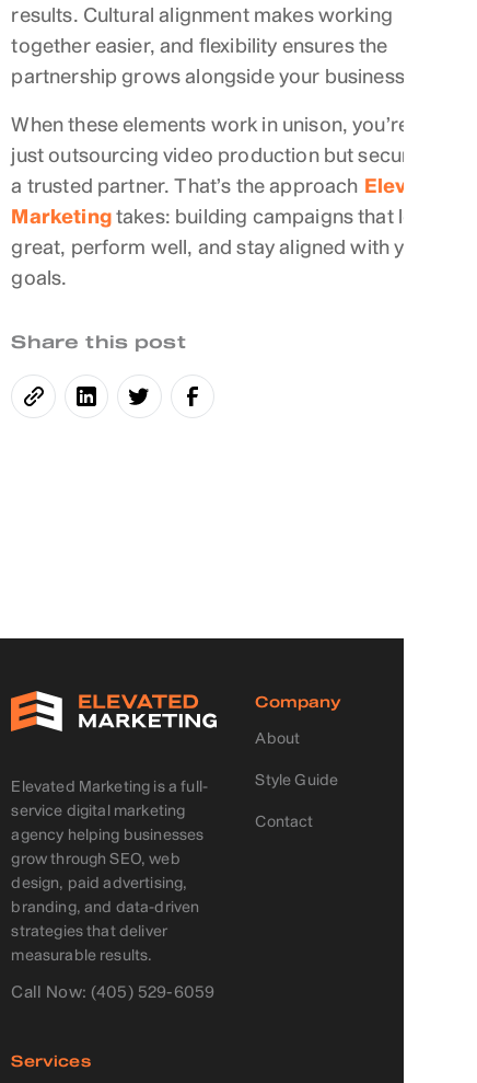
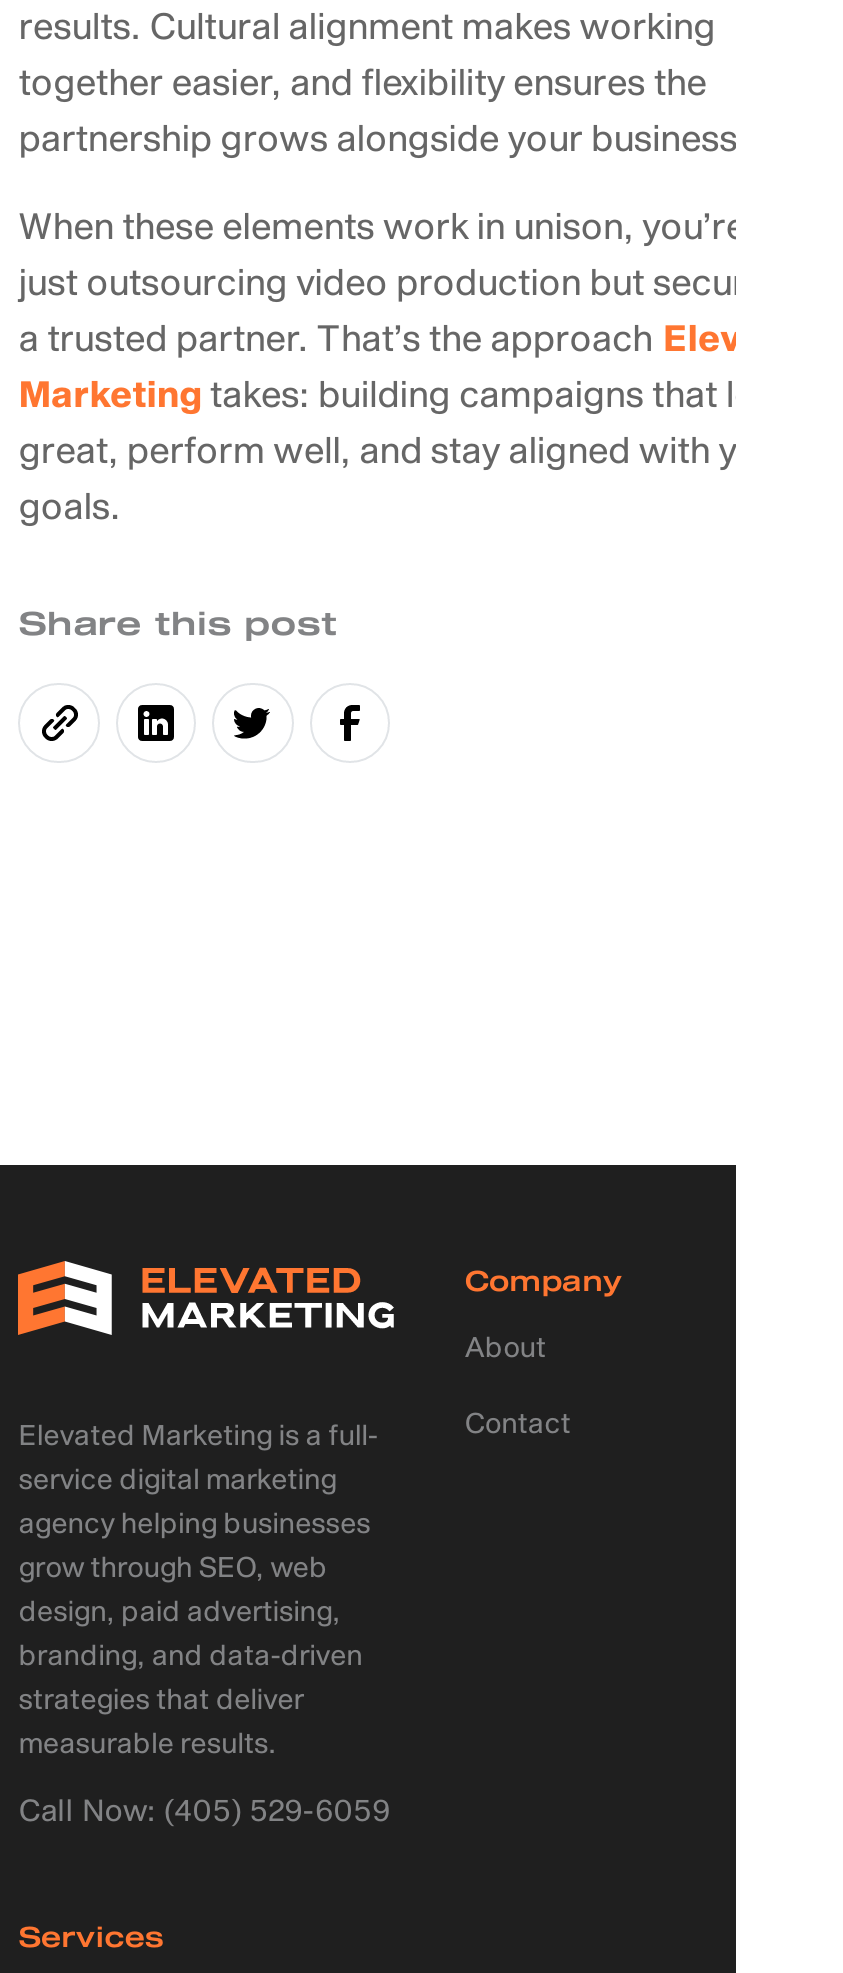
- Style Guide

moved up: Contact
